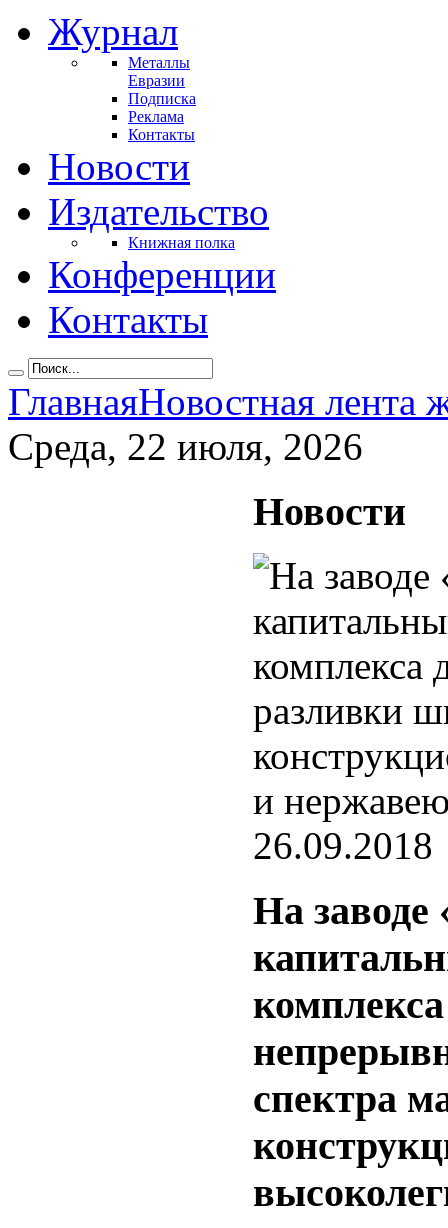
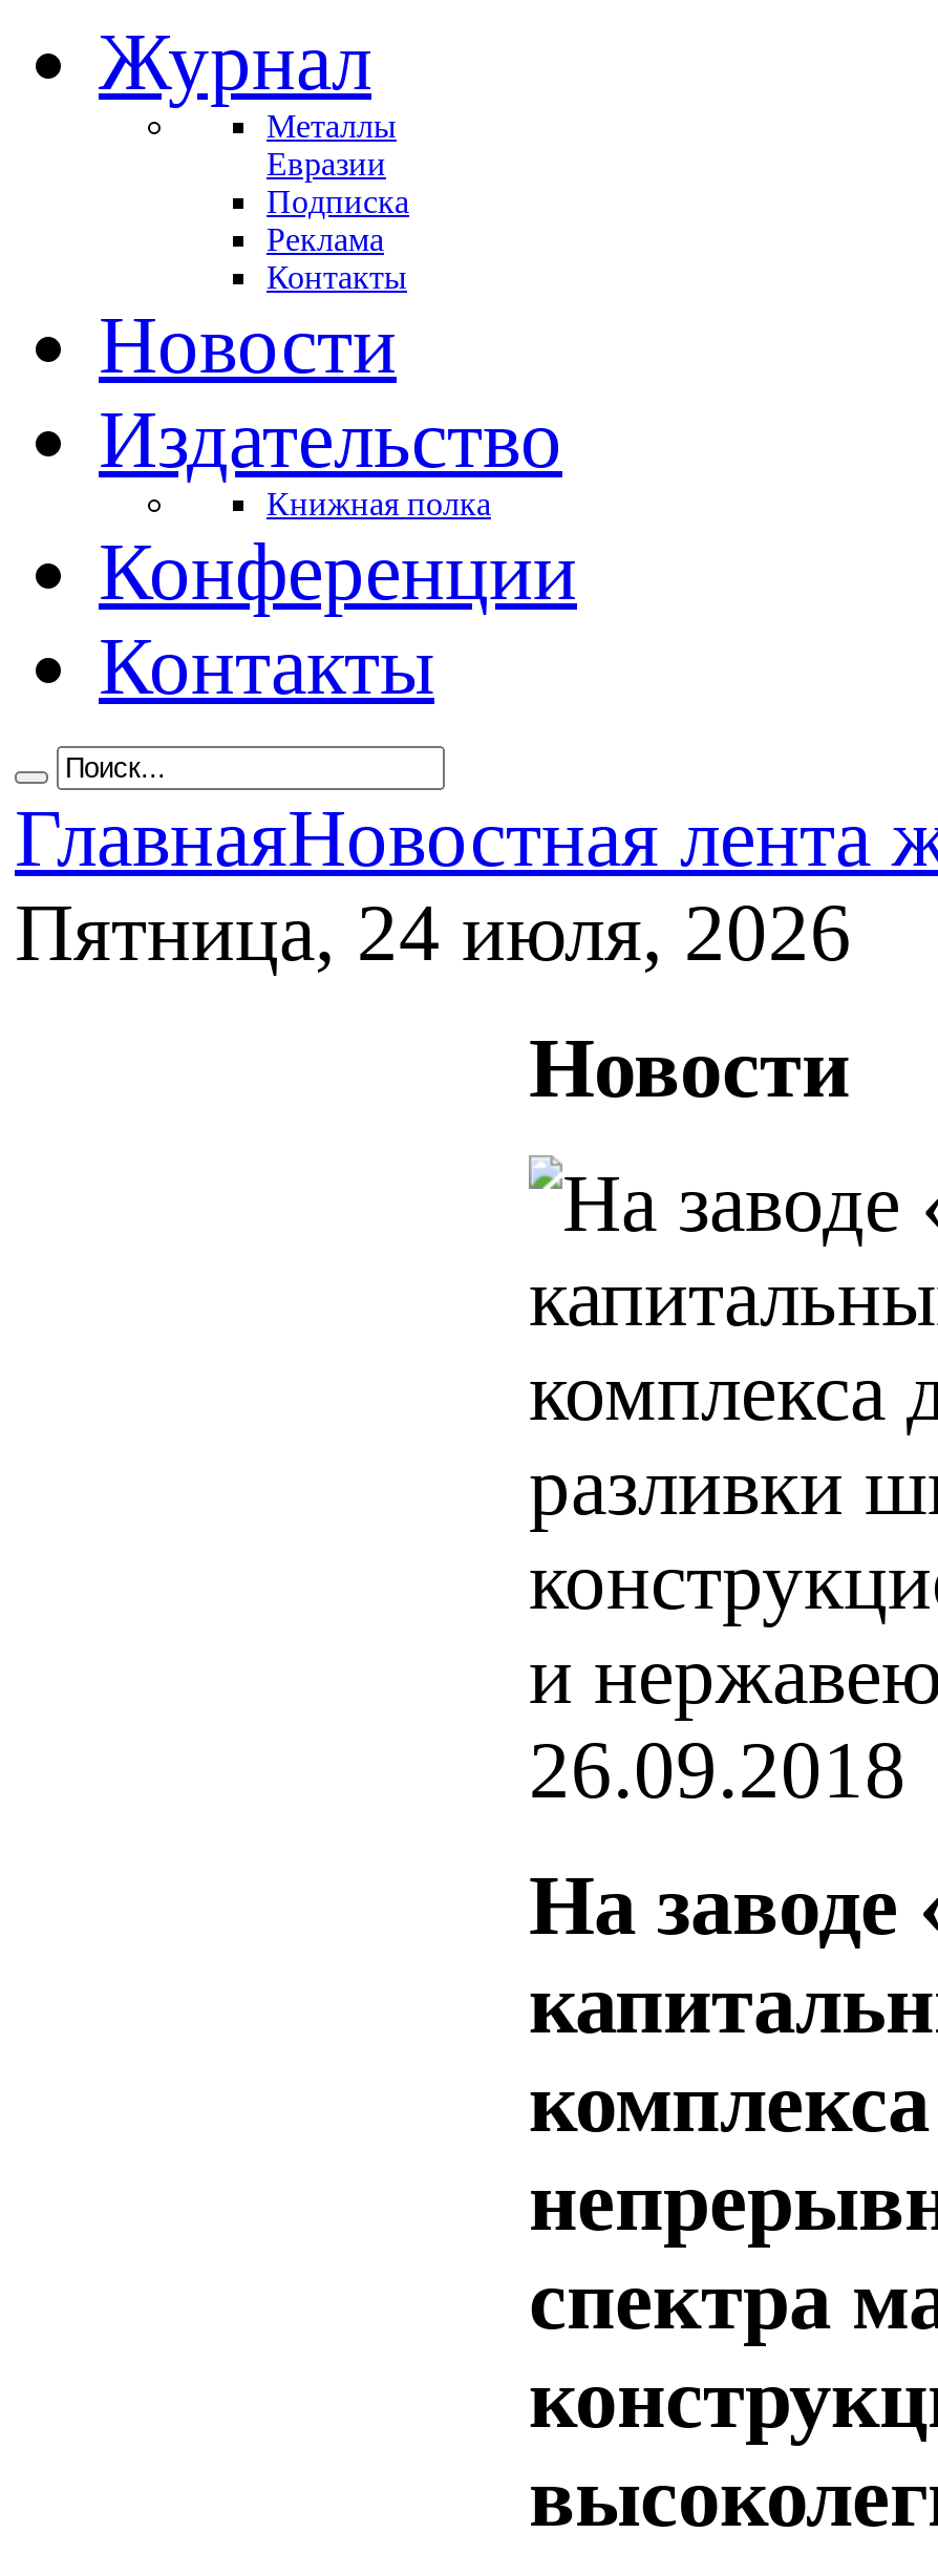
- Среда, 22 июля, 2026
+ Пятница, 24 июля, 2026
